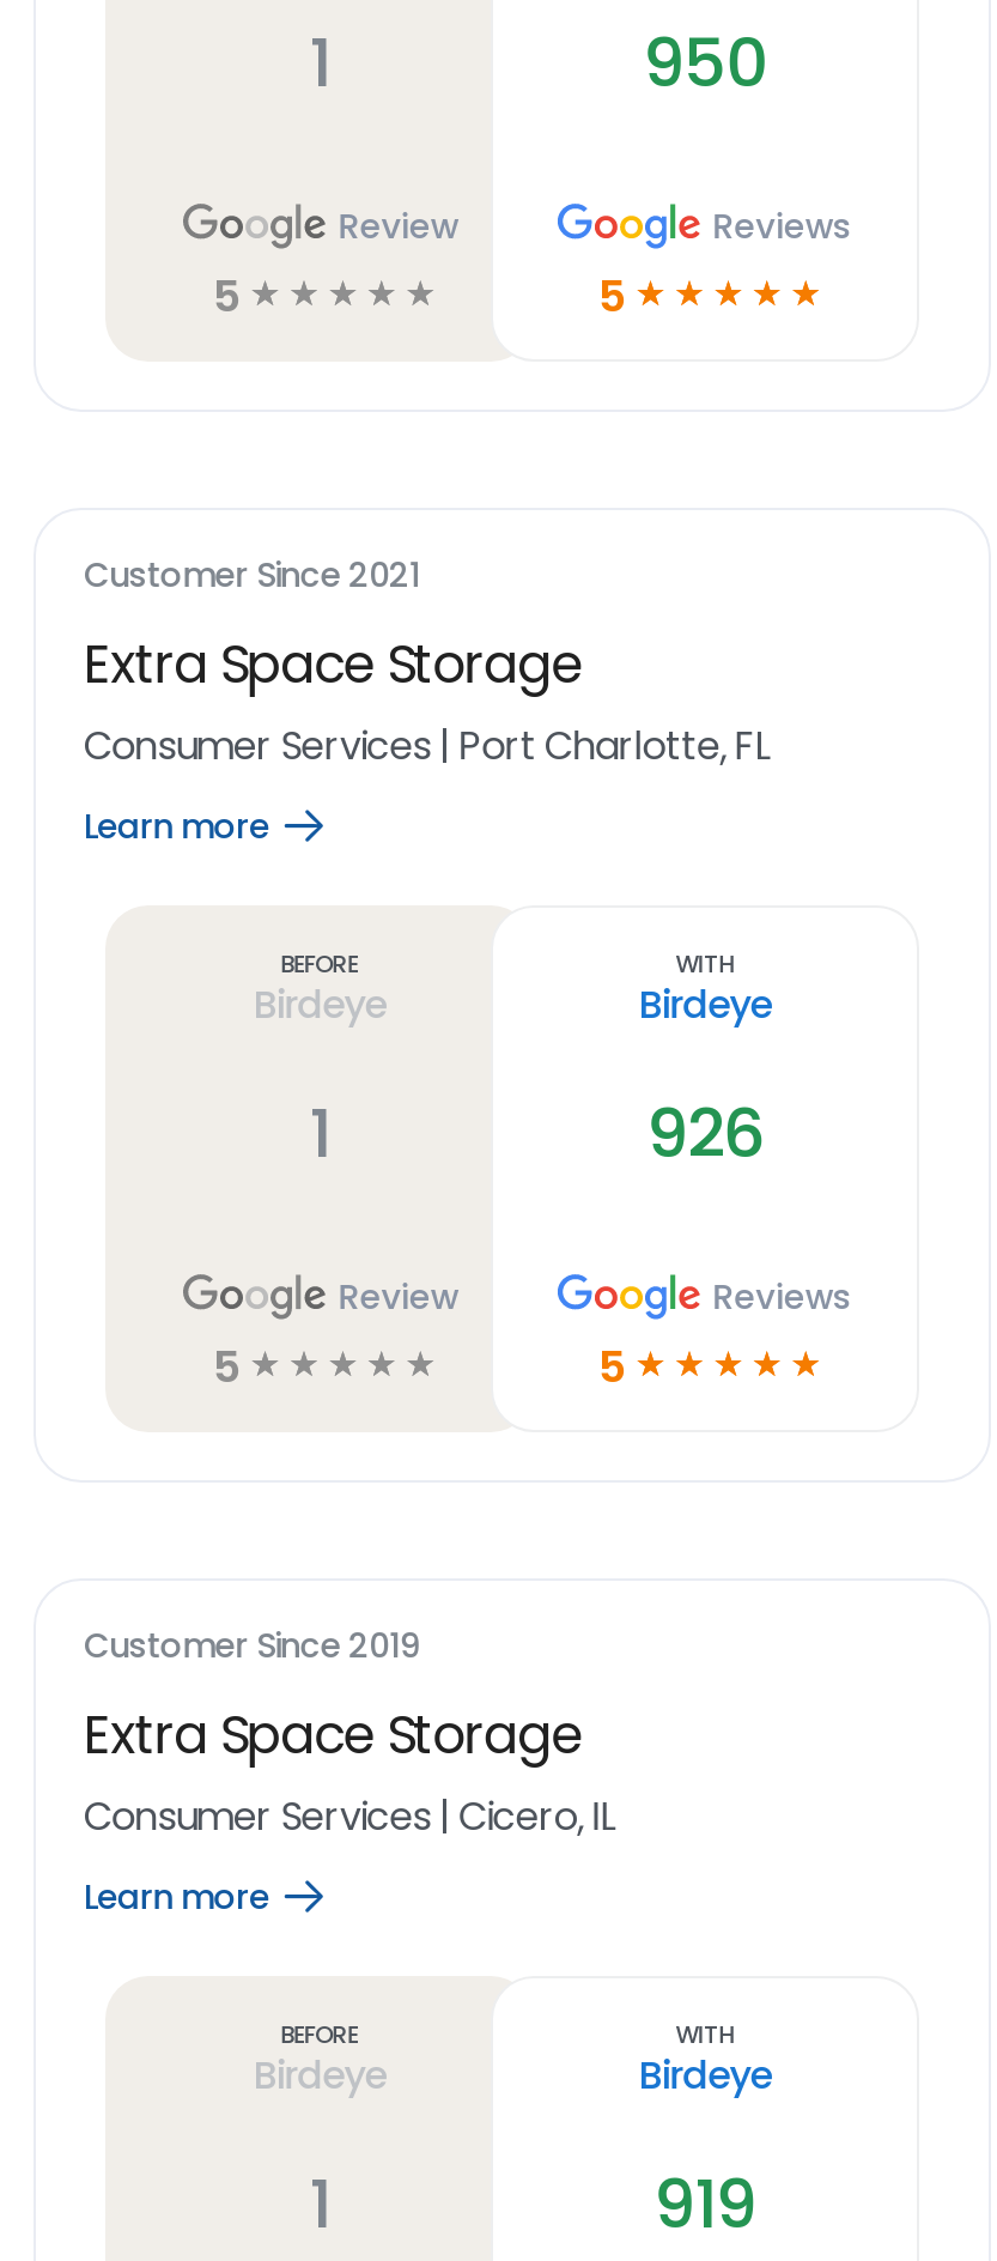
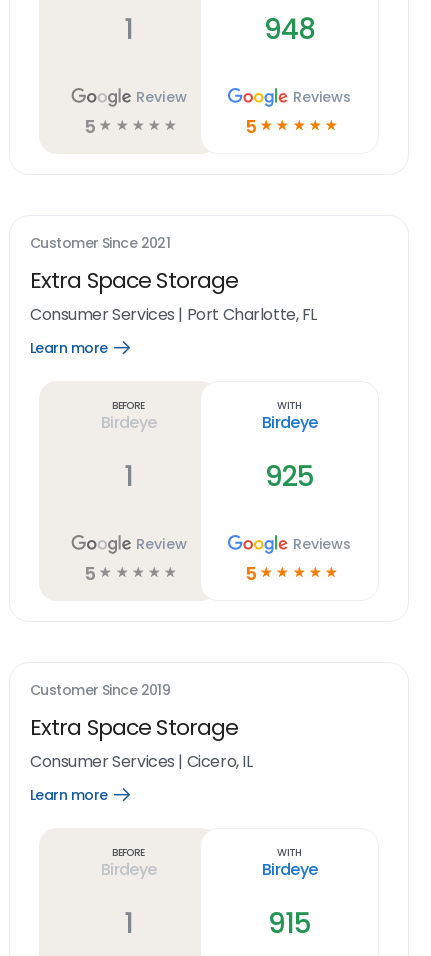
- 950
+ 948

- 926
+ 925

- 919
+ 915
